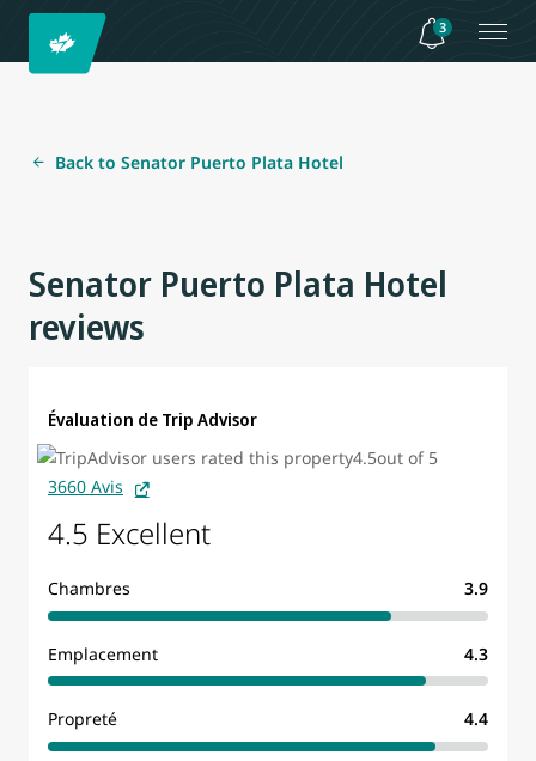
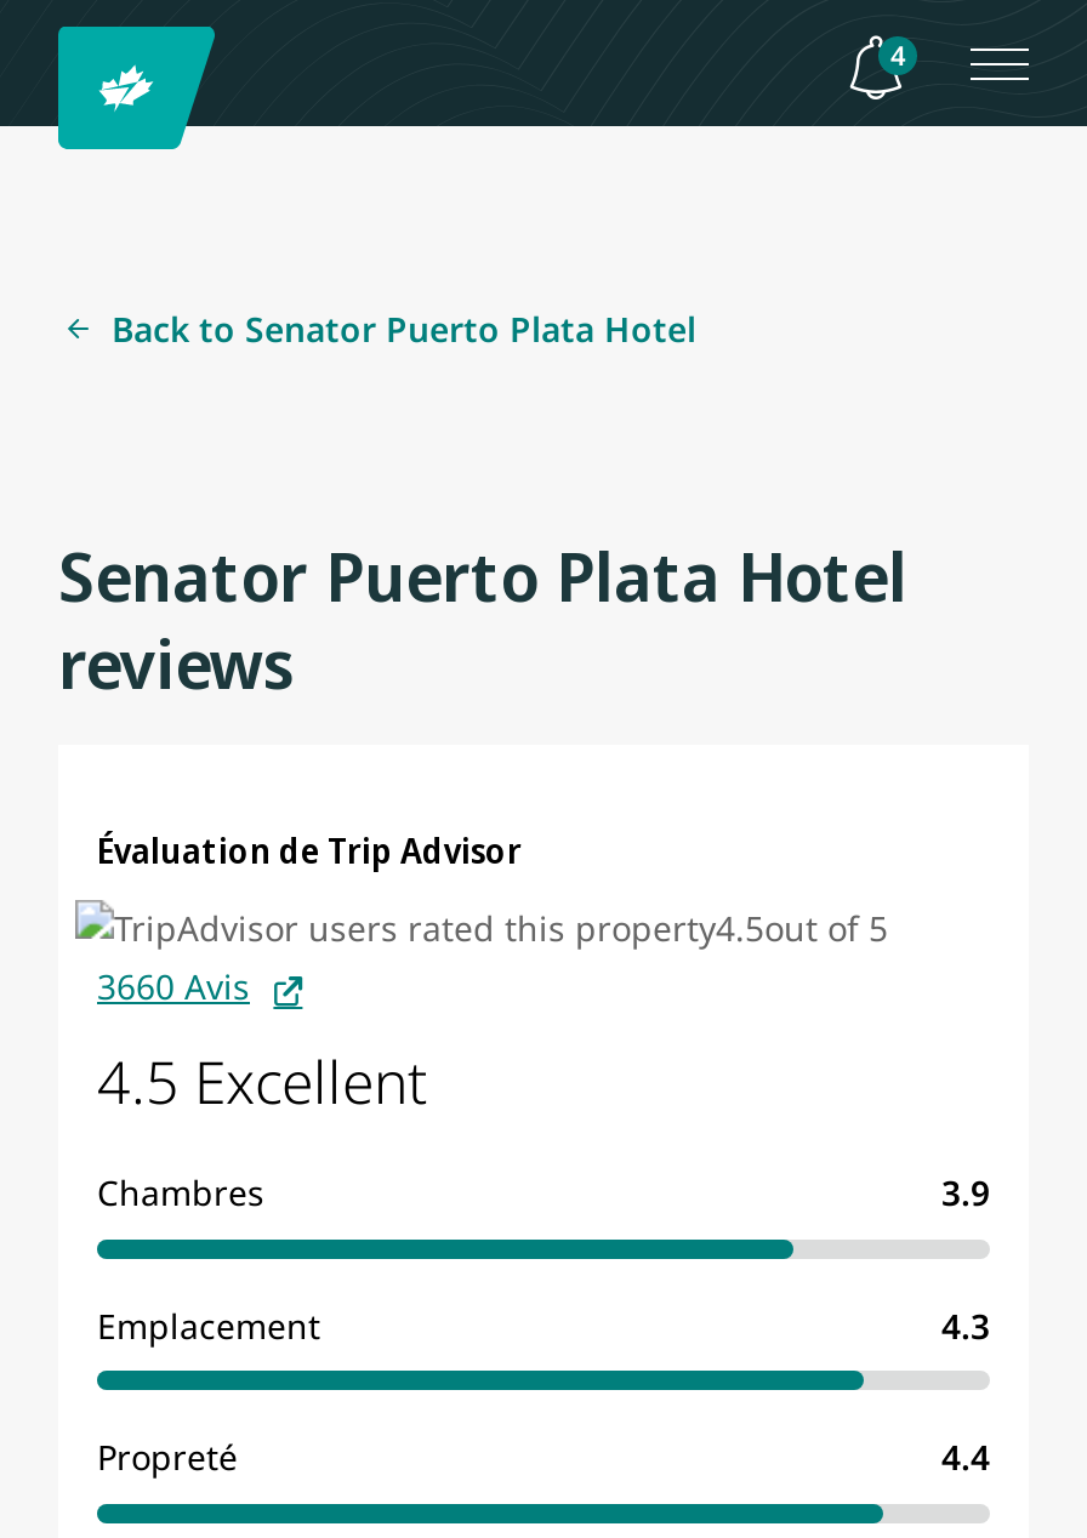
- 3
+ 4
